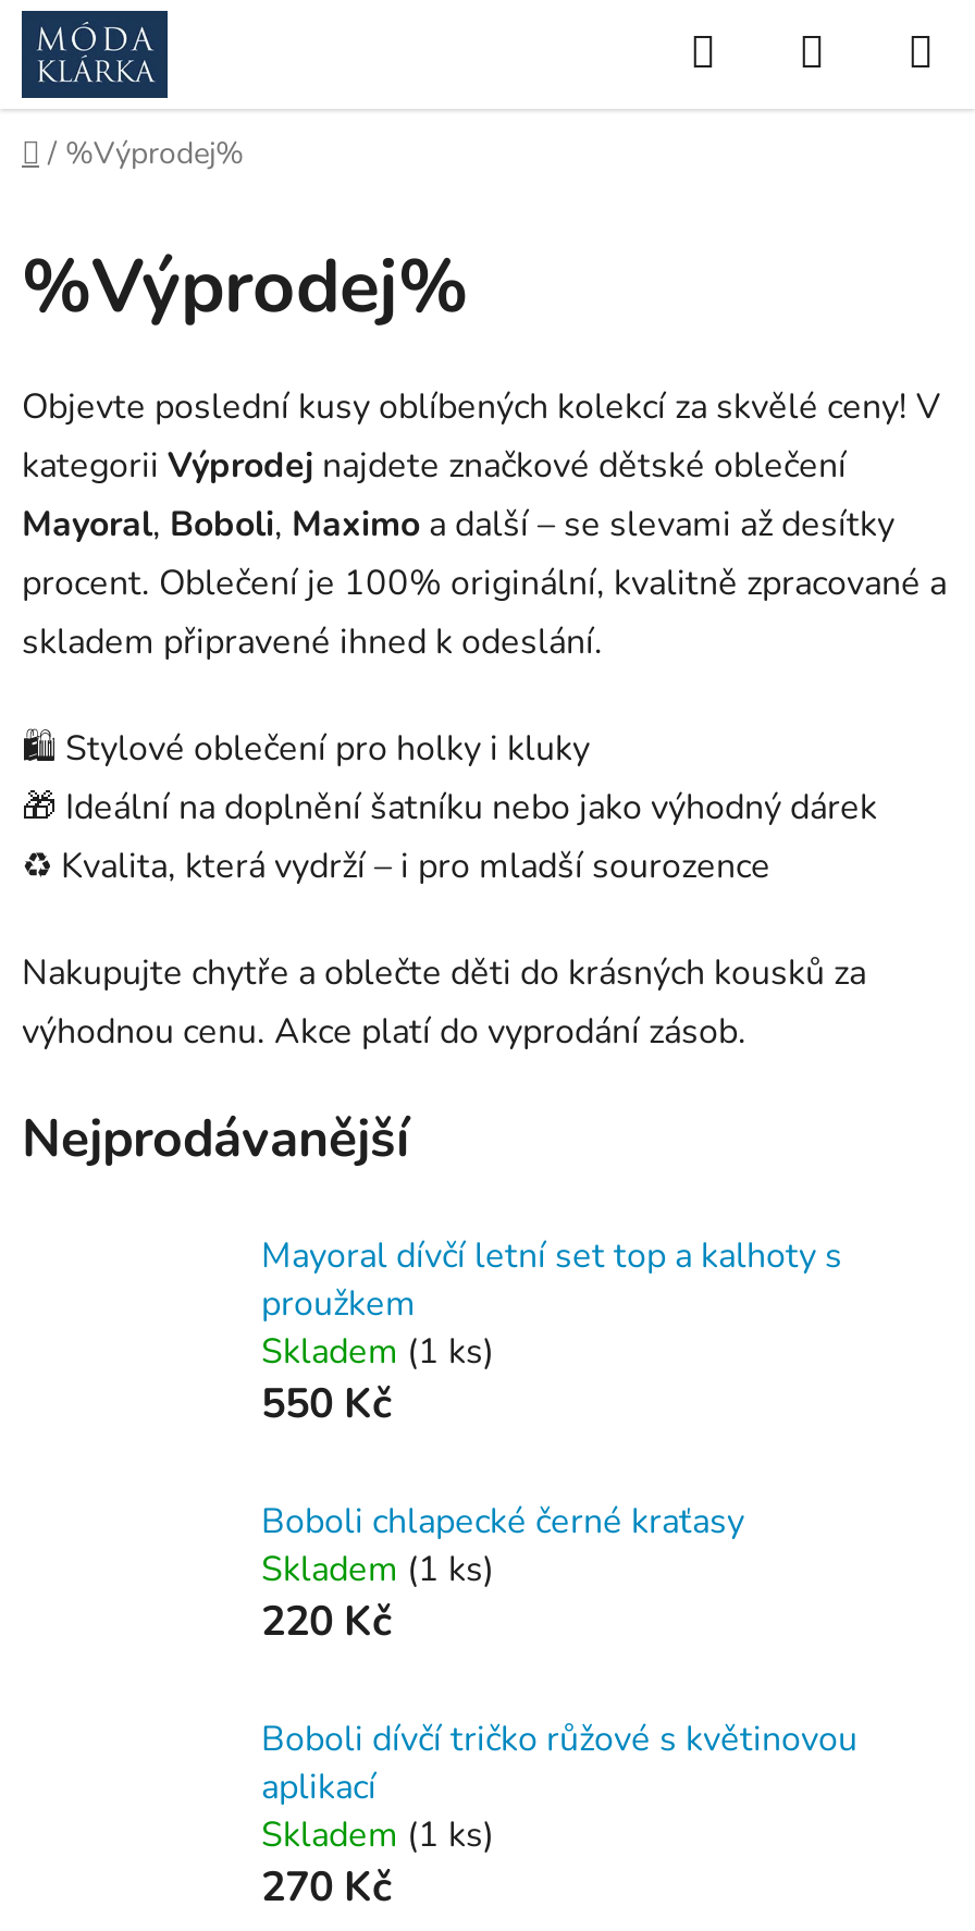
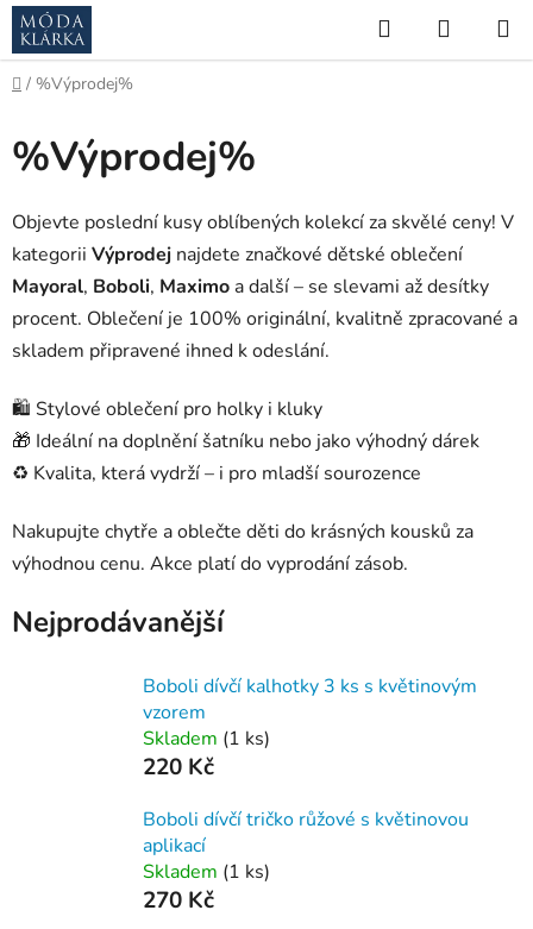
- Mayoral dívčí letní set top a kalhoty s
- proužkem
- Skladem (1 ks)
- 550 Kč
- Boboli chlapecké černé kraťasy
+ Boboli dívčí kalhotky 3 ks s květinovým
+ vzorem
